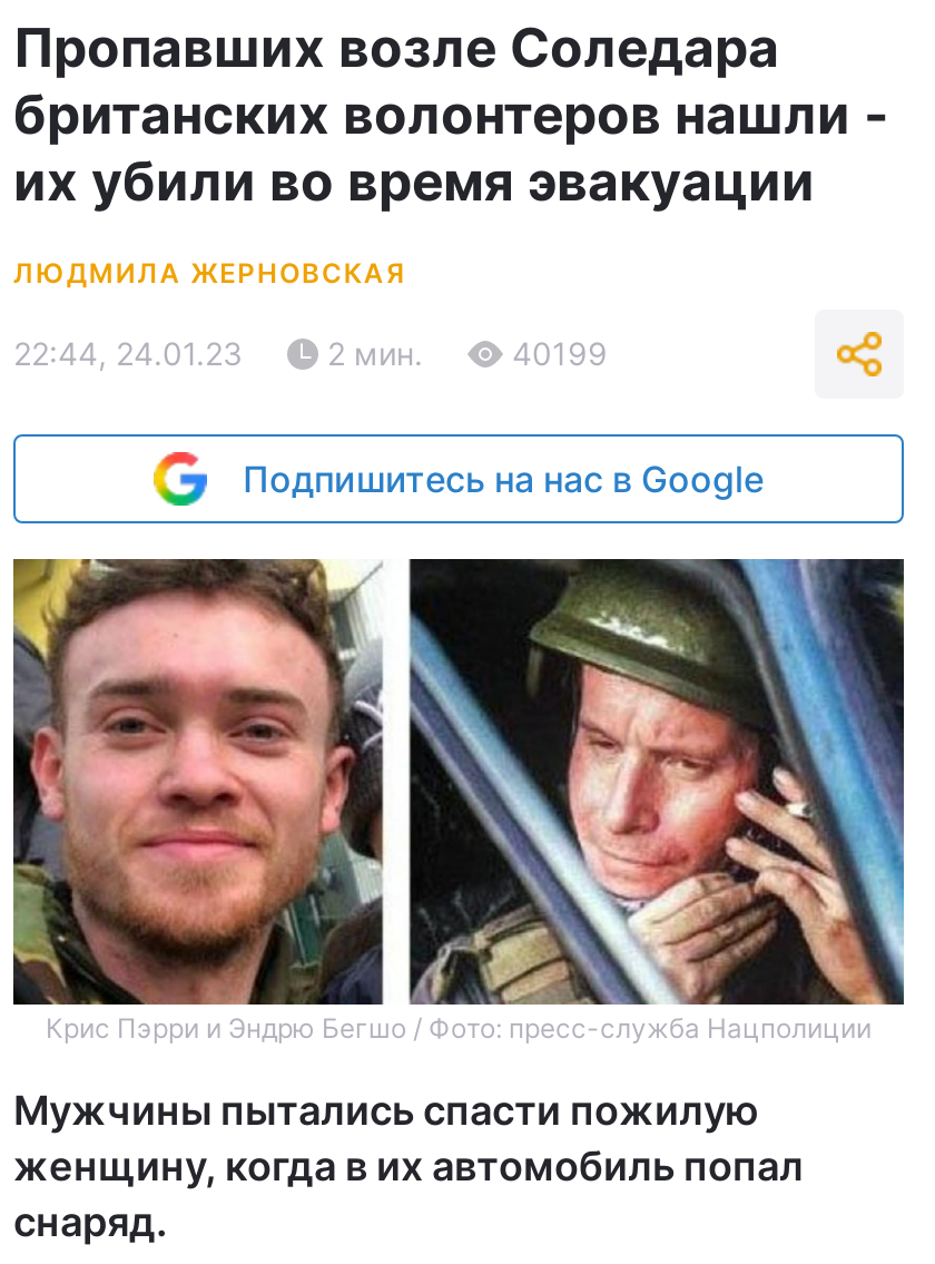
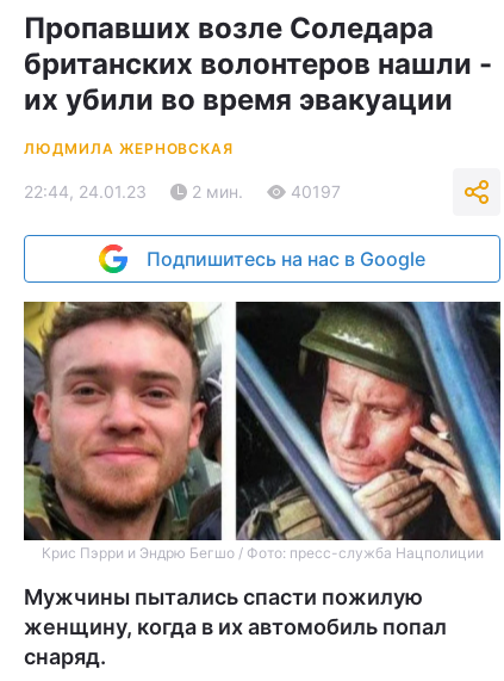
- 40199
+ 40197
